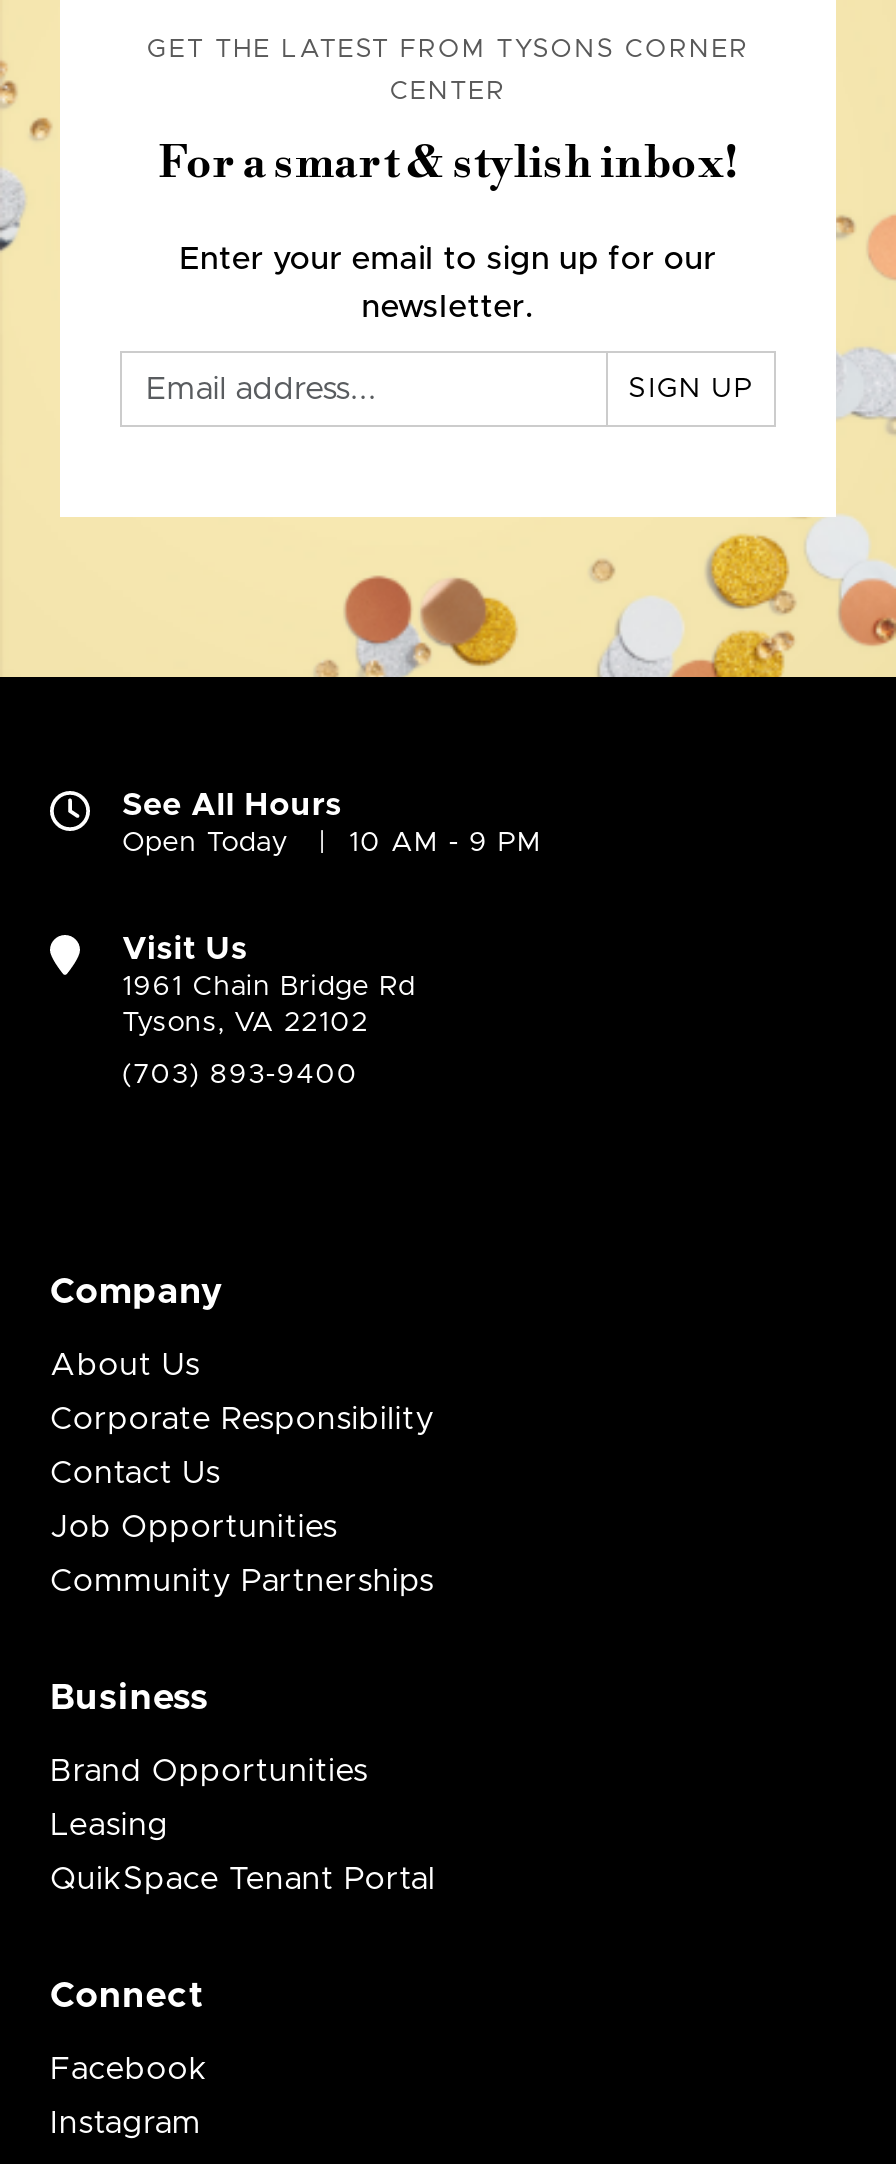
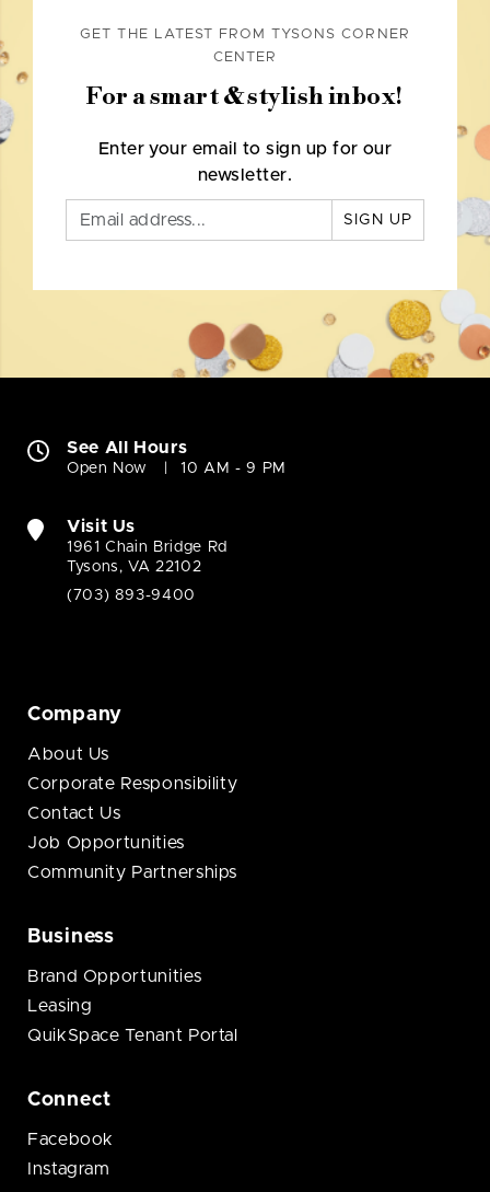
- Open Today
+ Open Now
